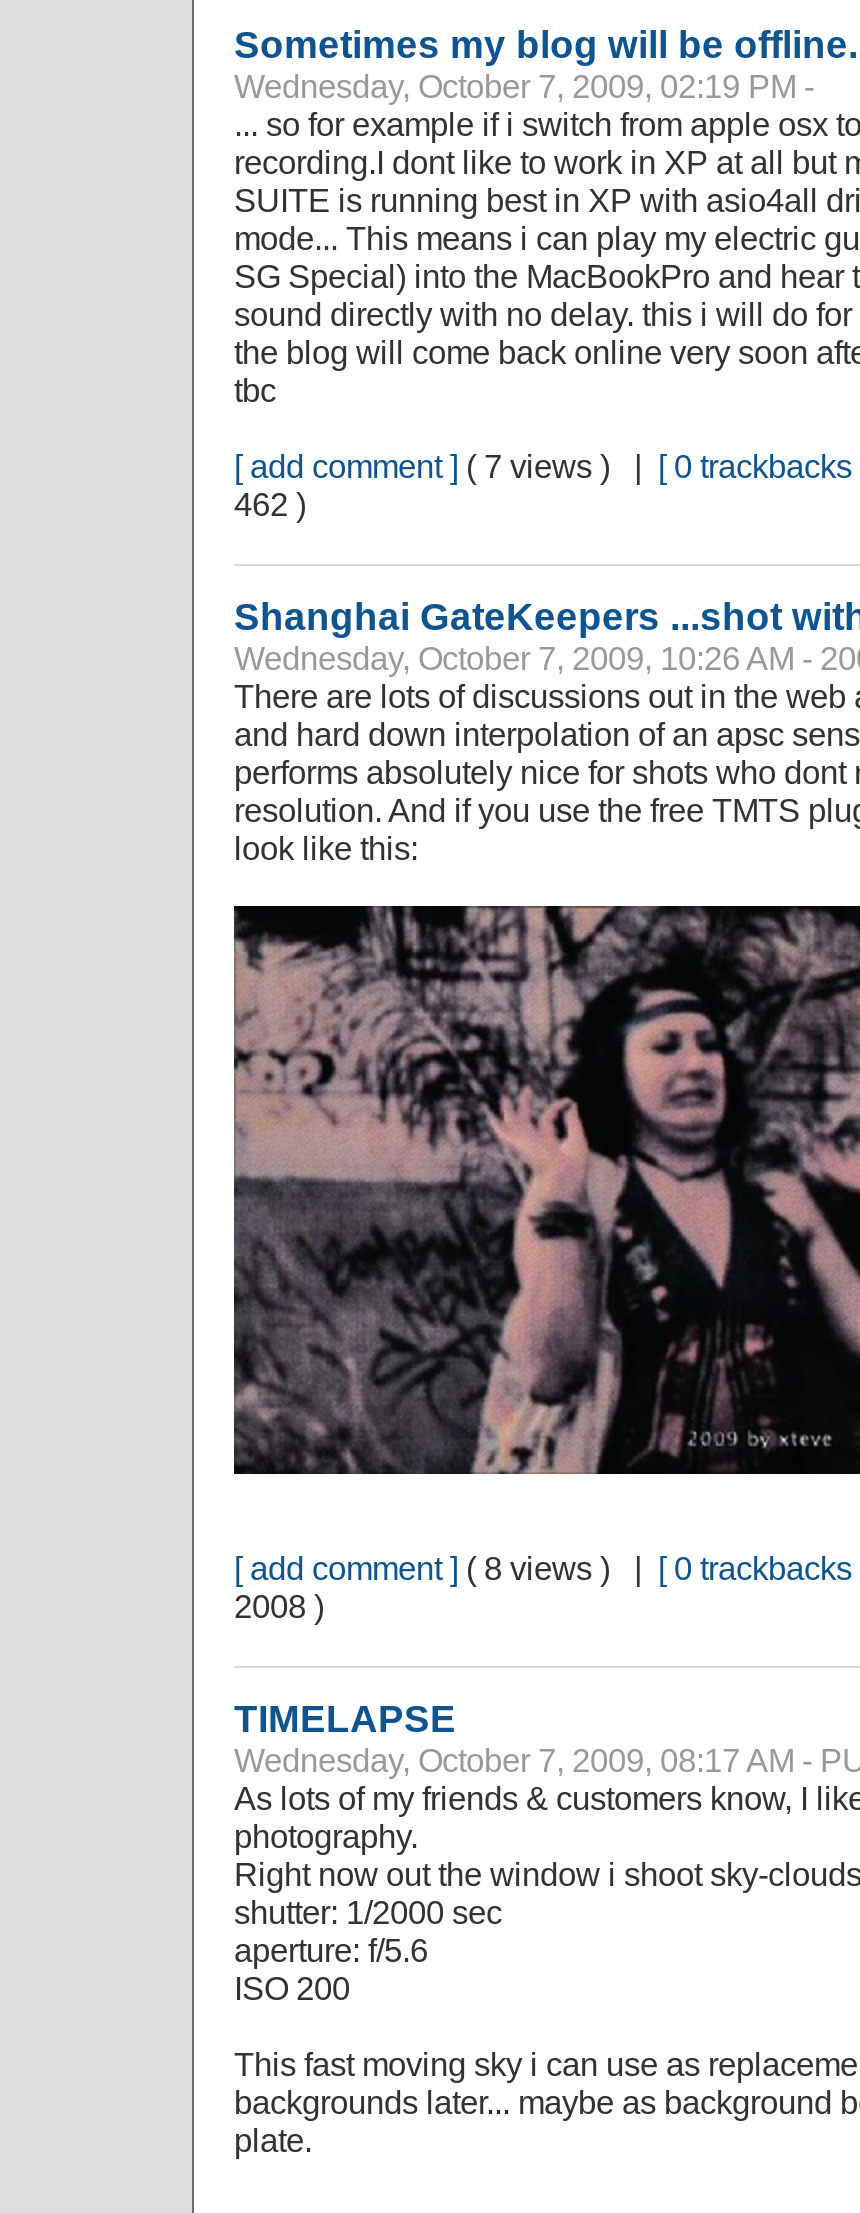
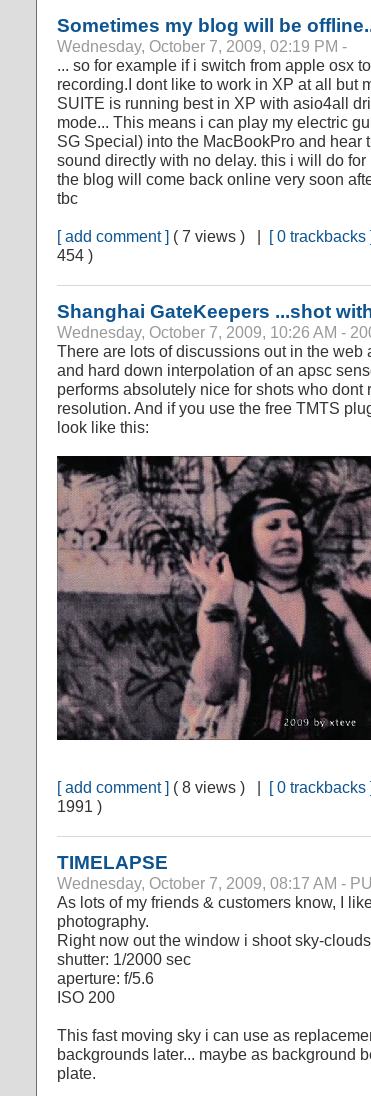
- 462 )
+ 454 )

- 2008 )
+ 1991 )
